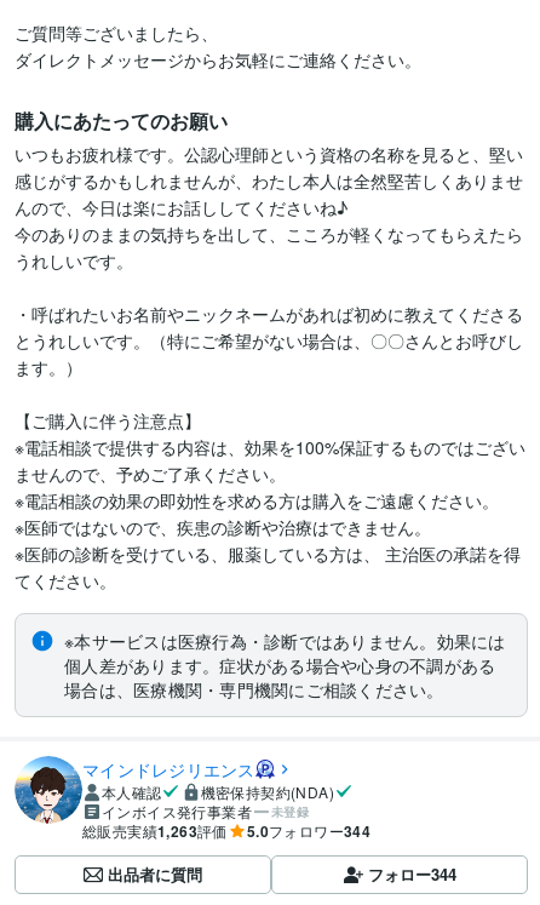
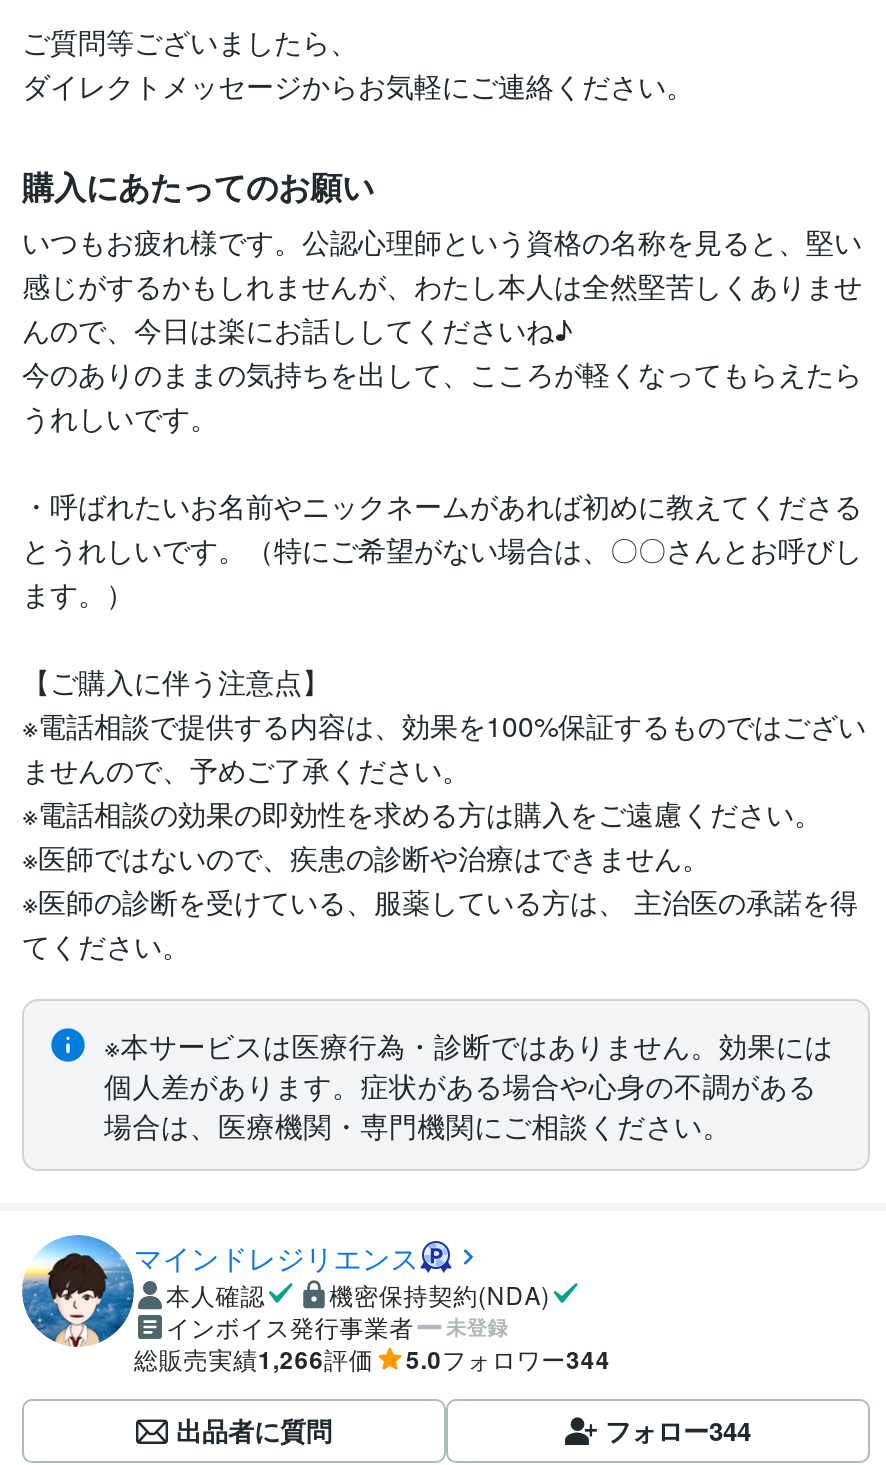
- 総販売実績1,263評価
+ 総販売実績1,266評価
